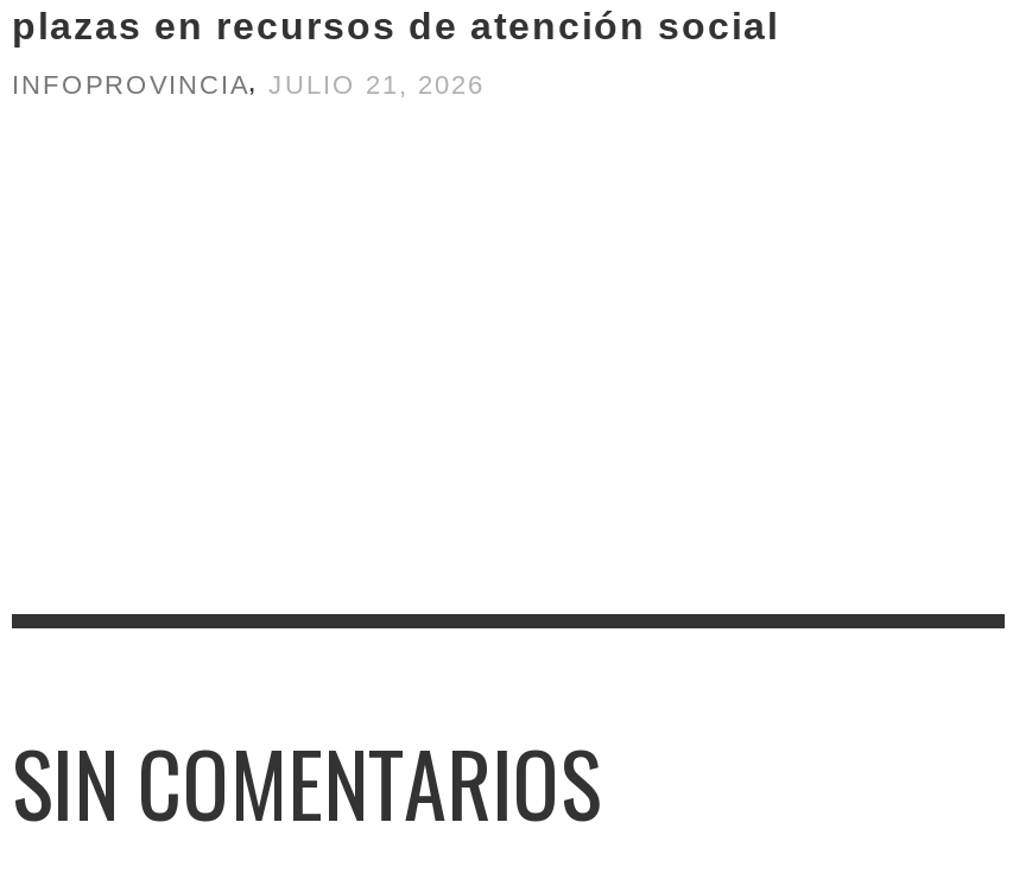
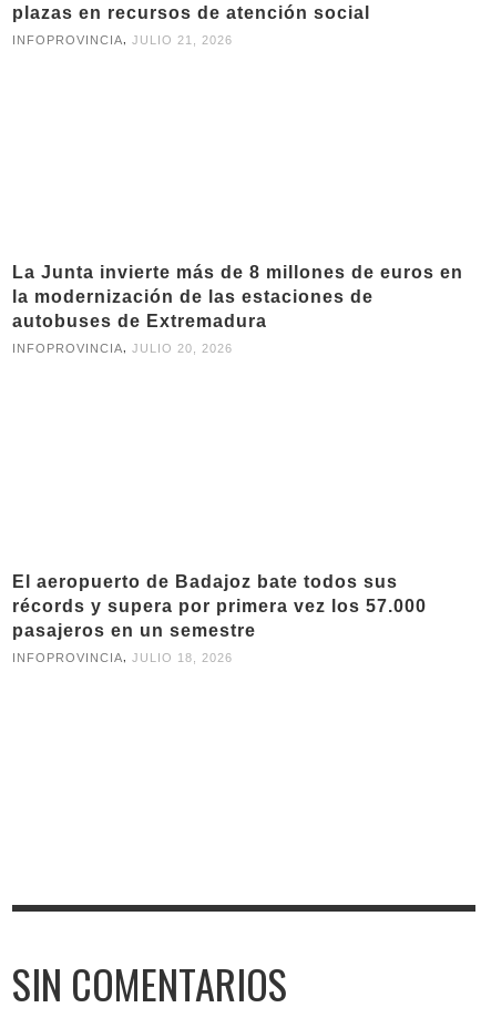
+ La Junta invierte más de 8 millones de euros en
+ la modernización de las estaciones de
+ autobuses de Extremadura
+ INFOPROVINCIA, JULIO 20, 2026

+ El aeropuerto de Badajoz bate todos sus
+ récords y supera por primera vez los 57.000
+ pasajeros en un semestre
+ INFOPROVINCIA, JULIO 18, 2026
